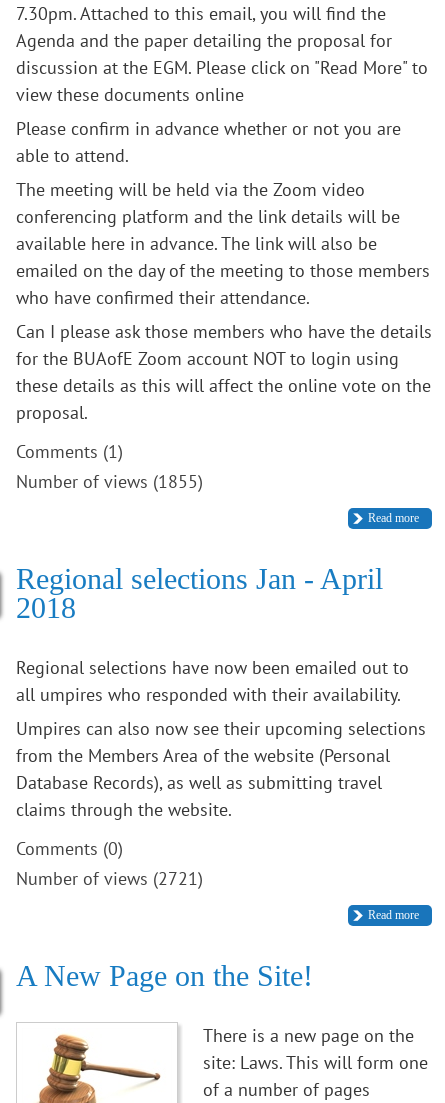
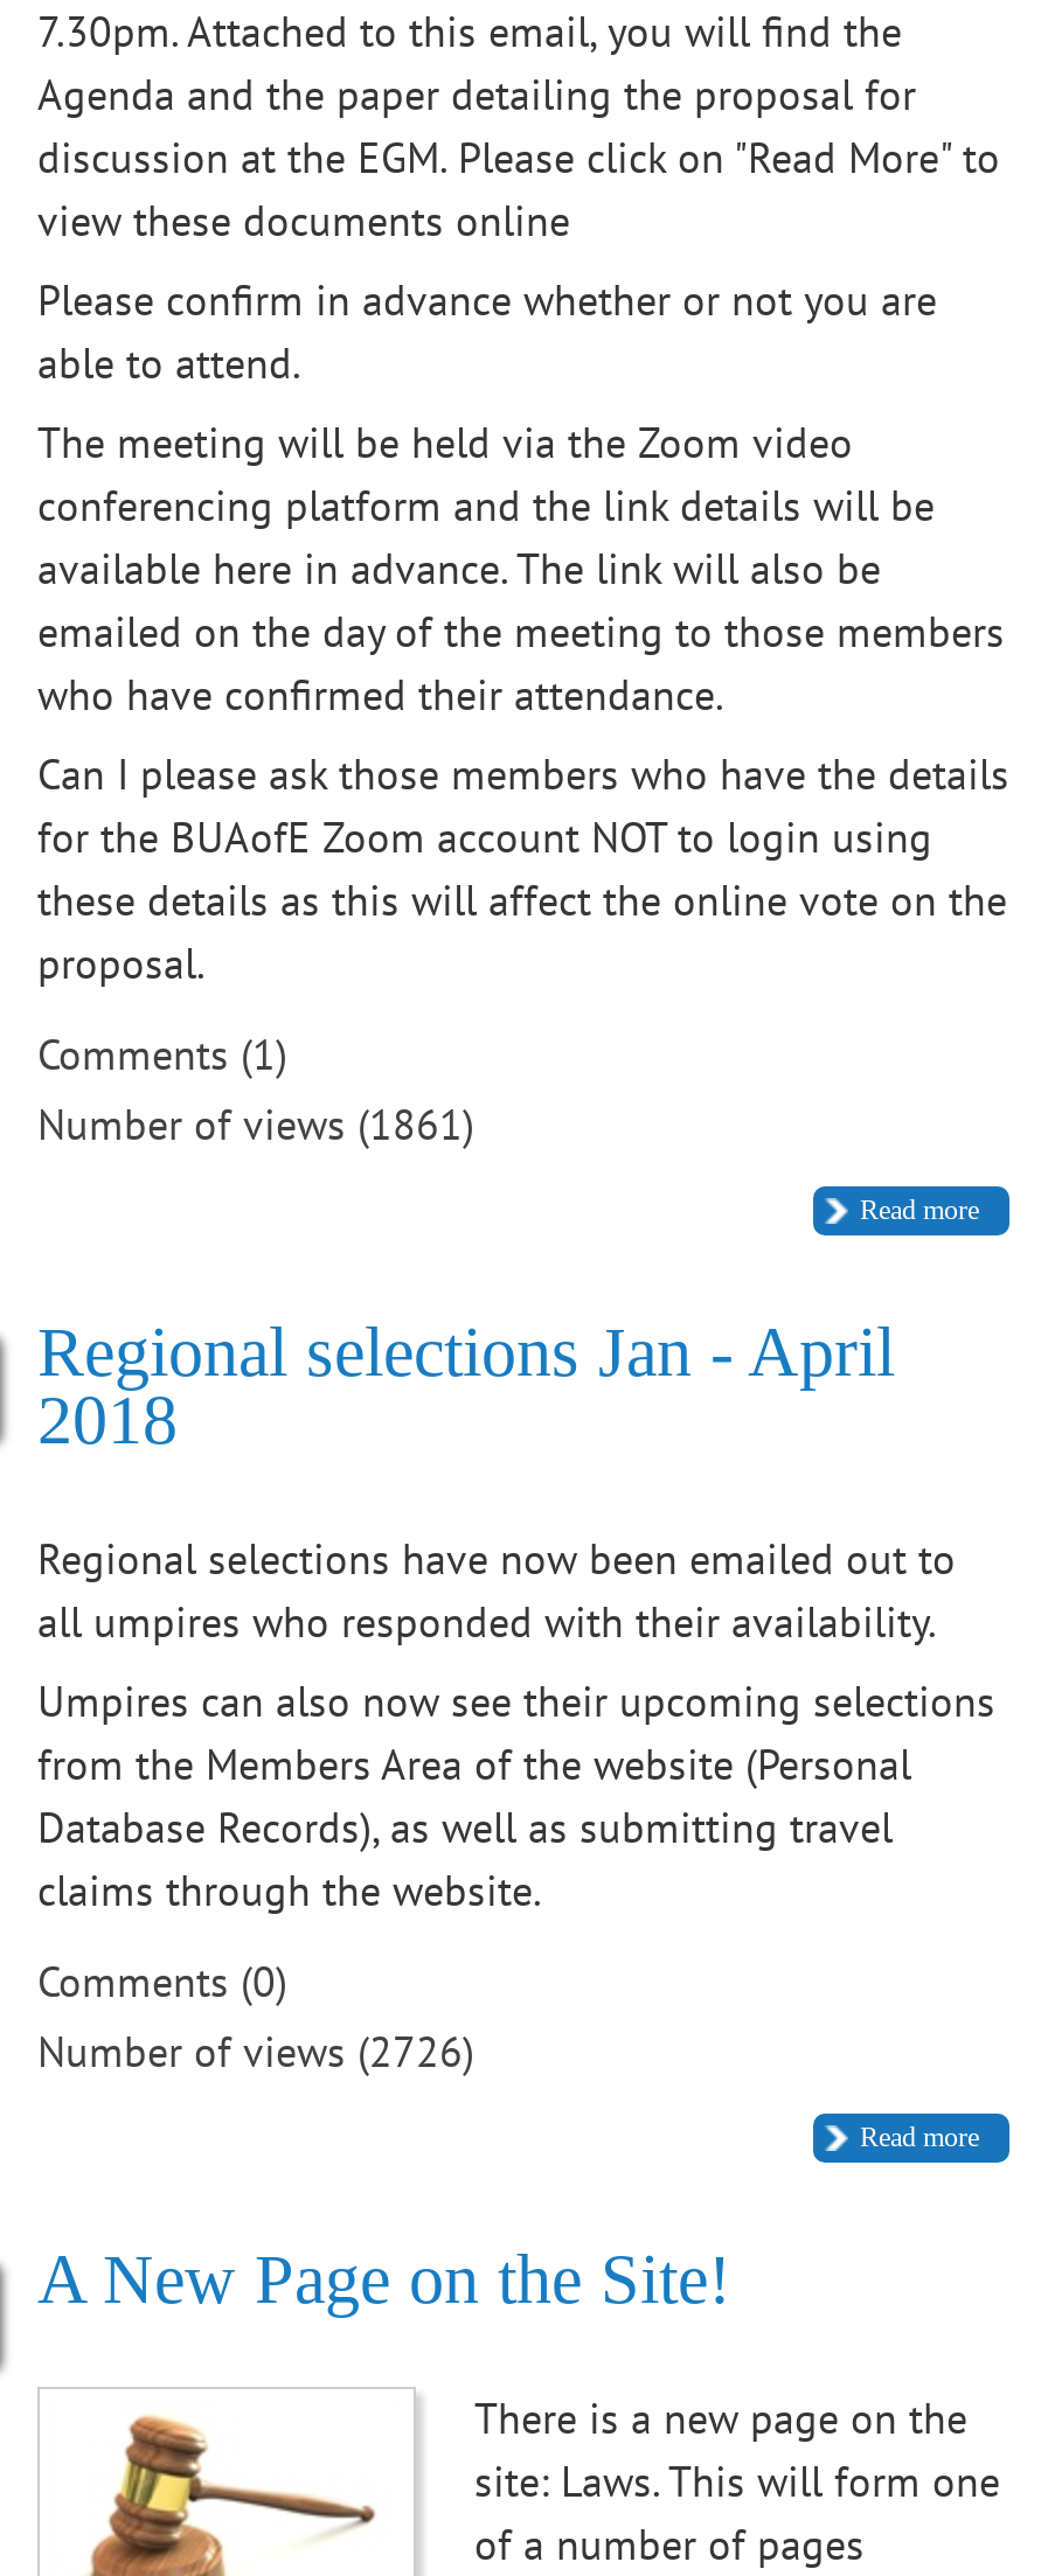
- Number of views (1855)
+ Number of views (1861)

- Number of views (2721)
+ Number of views (2726)
